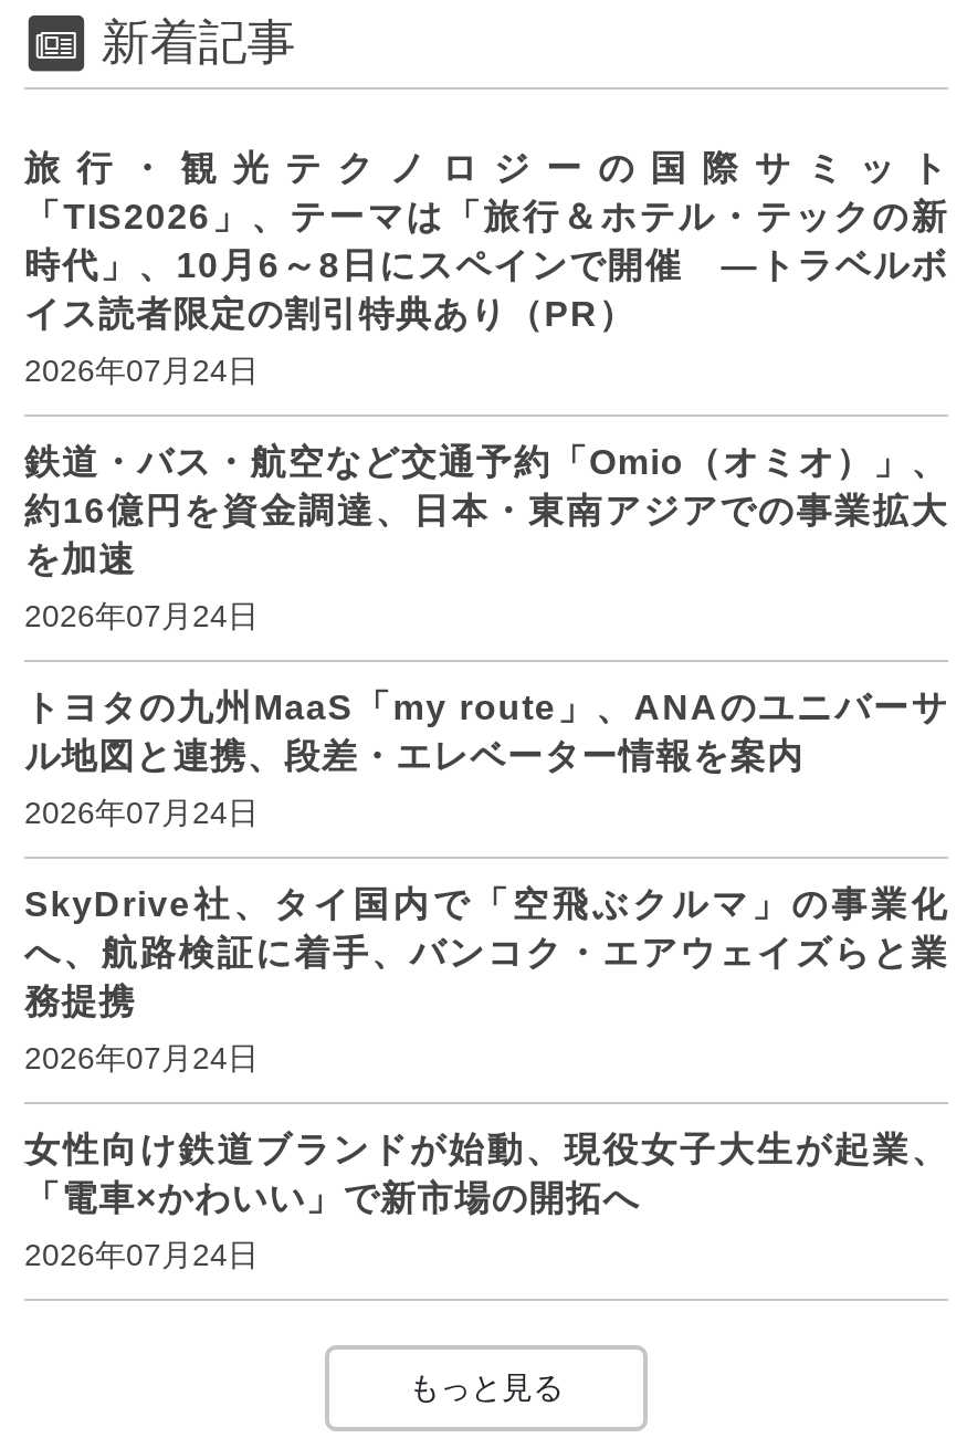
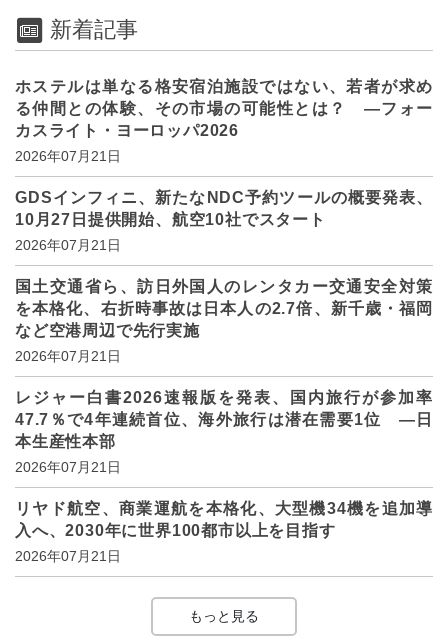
- 旅行・観光テクノロジーの国際サミット
- 「TIS2026」、テーマは「旅行＆ホテル・テックの新
- 時代」、10月6～8日にスペインで開催 ―トラベルボ
- イス読者限定の割引特典あり（PR）
+ ホステルは単なる格安宿泊施設ではない、若者が求め
+ る仲間との体験、その市場の可能性とは？ ―フォー
+ カスライト・ヨーロッパ2026

- 2026年07月24日
+ 2026年07月21日

- 鉄道・バス・航空など交通予約「Omio（オミオ）」、
- 約16億円を資金調達、日本・東南アジアでの事業拡大
- を加速
+ GDSインフィニ、新たなNDC予約ツールの概要発表、
+ 10月27日提供開始、航空10社でスタート

- 2026年07月24日
+ 2026年07月21日

- トヨタの九州MaaS「my route」、ANAのユニバーサ
- ル地図と連携、段差・エレベーター情報を案内
+ 国土交通省ら、訪日外国人のレンタカー交通安全対策
+ を本格化、右折時事故は日本人の2.7倍、新千歳・福岡
+ など空港周辺で先行実施

- 2026年07月24日
+ 2026年07月21日

- SkyDrive社、タイ国内で「空飛ぶクルマ」の事業化
- へ、航路検証に着手、バンコク・エアウェイズらと業
- 務提携
+ レジャー白書2026速報版を発表、国内旅行が参加率
+ 47.7％で4年連続首位、海外旅行は潜在需要1位 ―日
+ 本生産性本部

- 2026年07月24日
+ 2026年07月21日

- 女性向け鉄道ブランドが始動、現役女子大生が起業、
- 「電車×かわいい」で新市場の開拓へ
+ リヤド航空、商業運航を本格化、大型機34機を追加導
+ 入へ、2030年に世界100都市以上を目指す

- 2026年07月24日
+ 2026年07月21日
